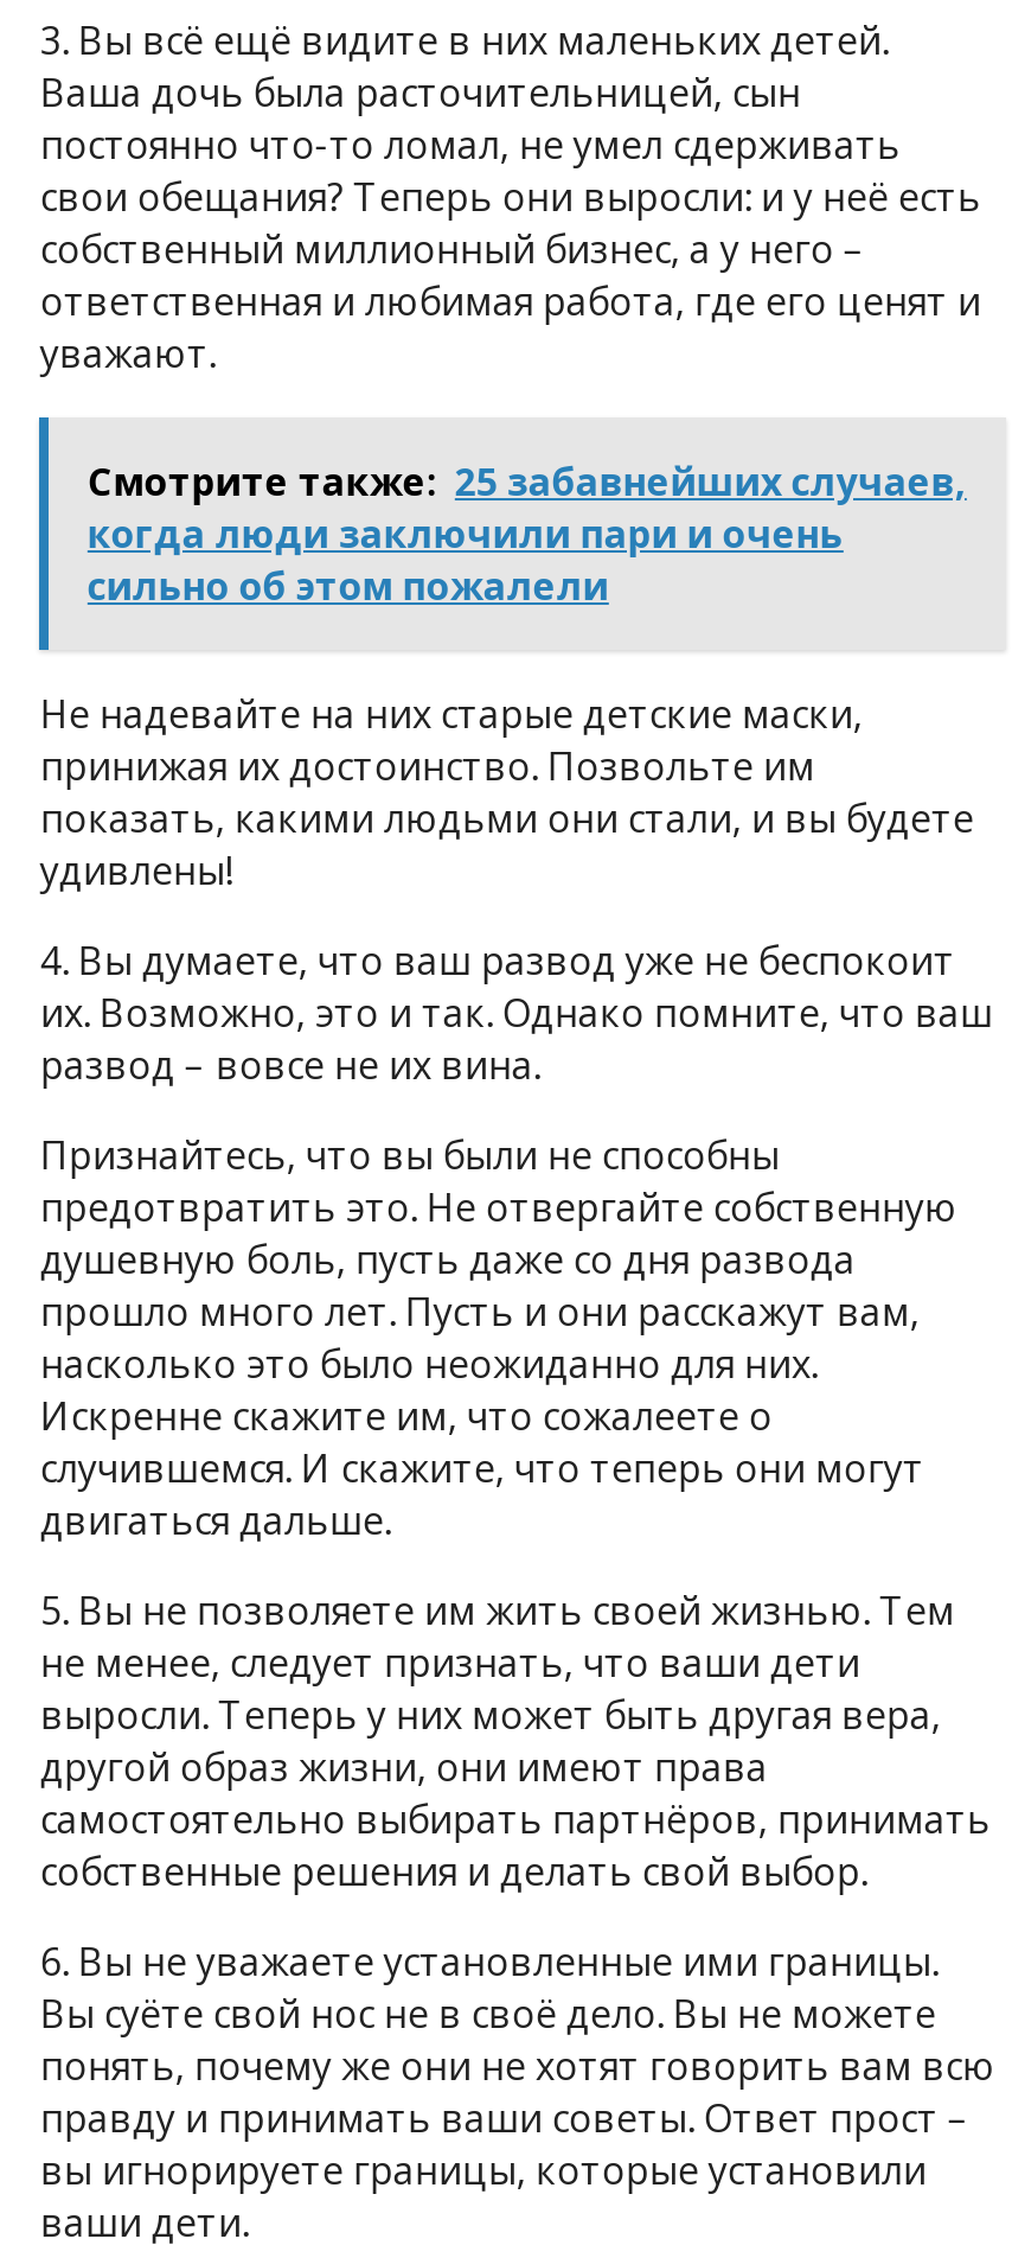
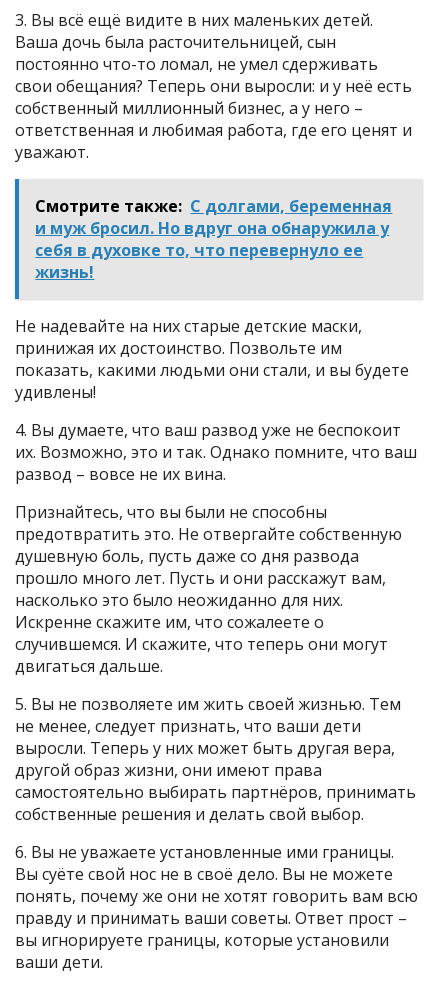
- Смотрите также: 25 забавнейших случаев,
- когда люди заключили пари и очень
- сильно об этом пожалели
+ Смотрите также: С долгами, беременная
+ и муж бросил. Но вдруг она обнаружила у
+ себя в духовке то, что перевернуло ее
+ жизнь!
